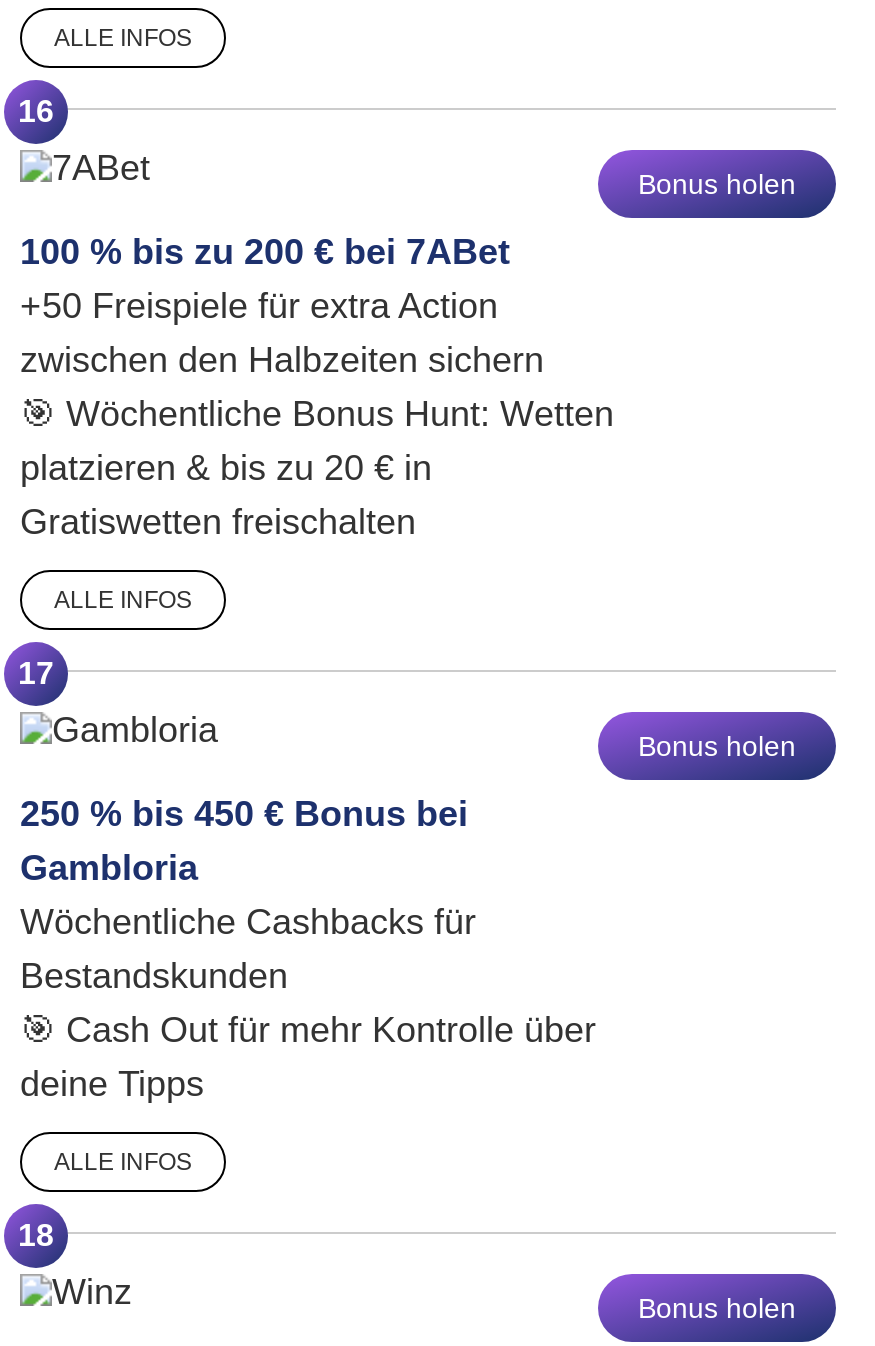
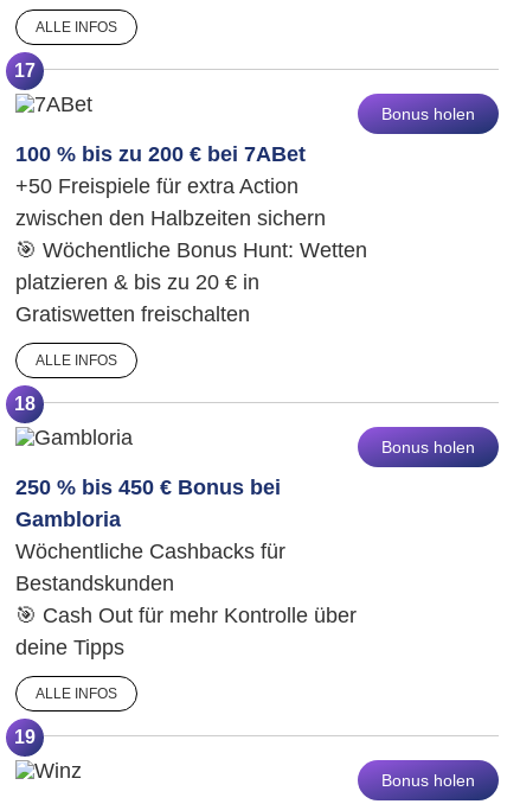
- 16
+ 17

- 17
+ 18

- 18
+ 19
